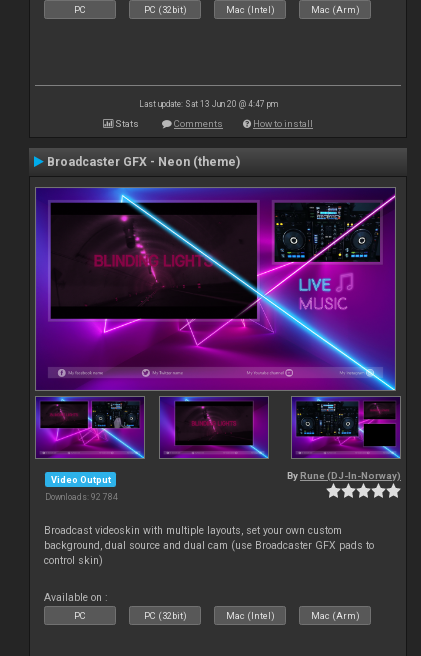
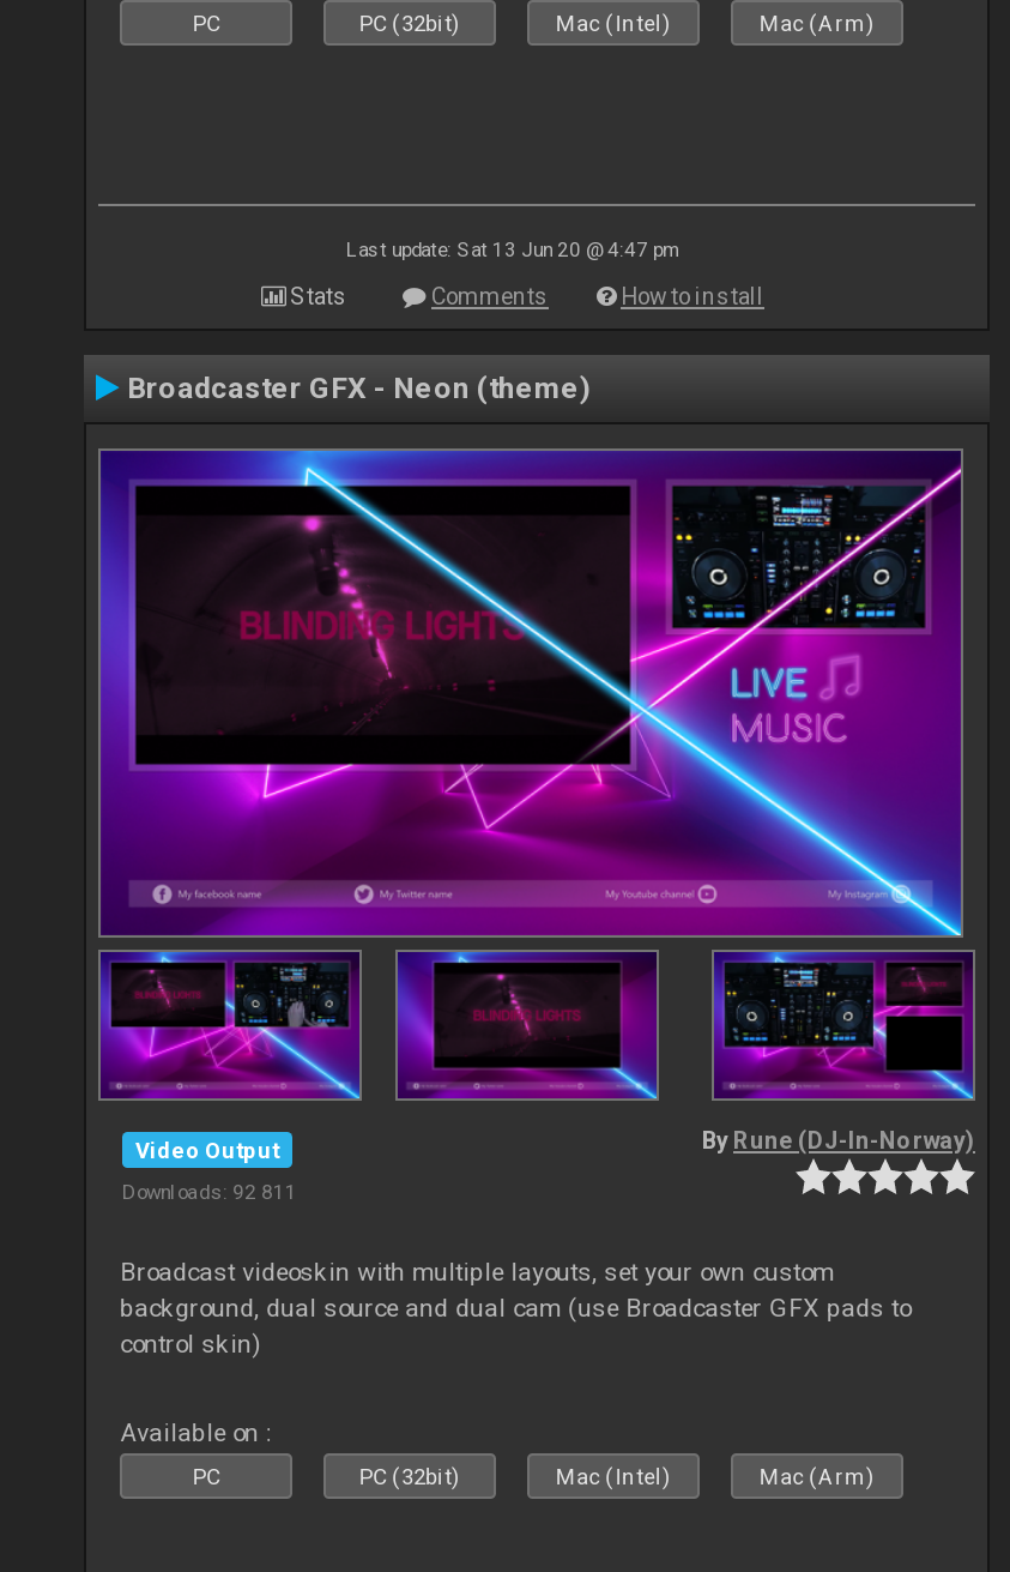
- Downloads: 92 784
+ Downloads: 92 811
